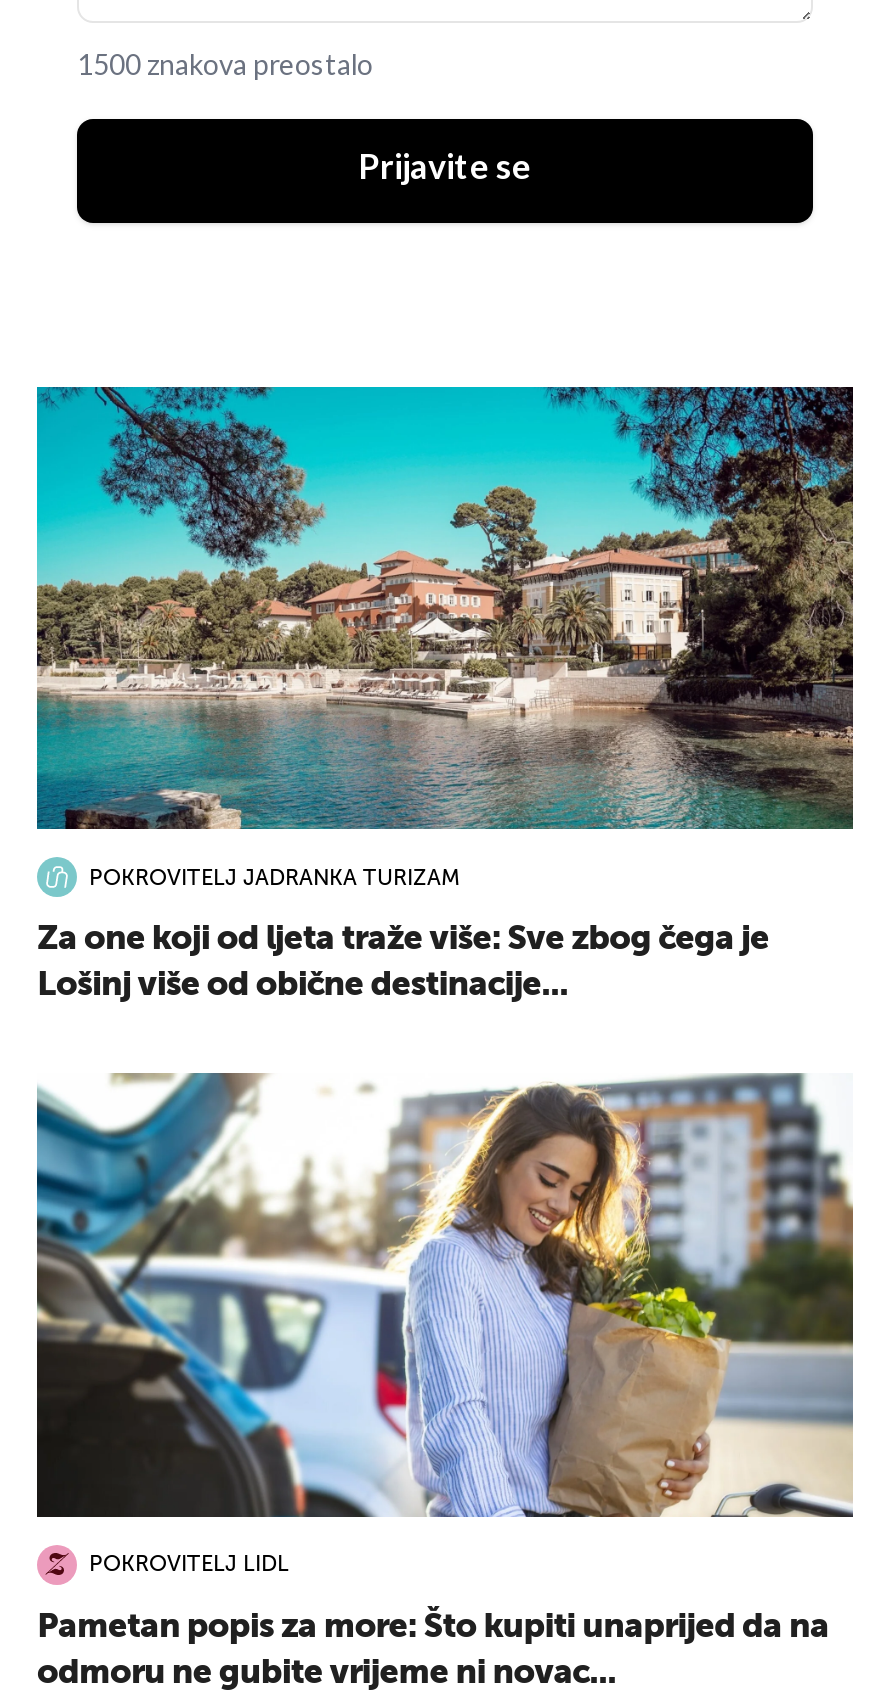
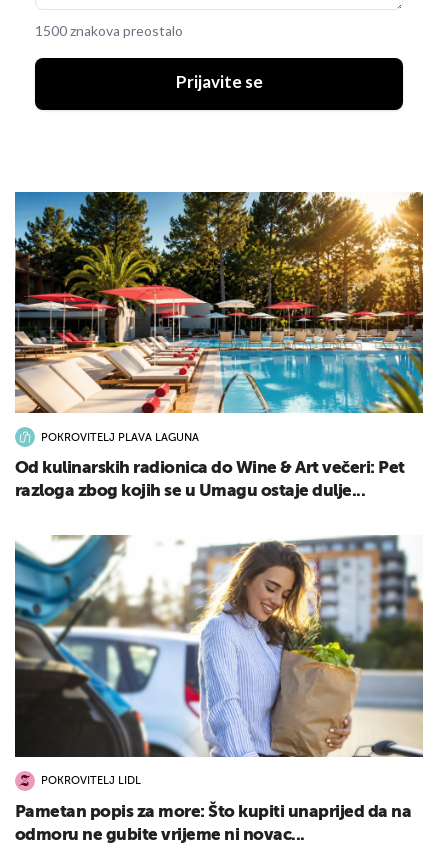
- [image]
- POKROVITELJ JADRANKA TURIZAM
+ [image]
+ POKROVITELJ PLAVA LAGUNA

- Za one koji od ljeta traže više: Sve zbog čega je
- Lošinj više od obične destinacije...
+ Od kulinarskih radionica do Wine & Art večeri: Pet
+ razloga zbog kojih se u Umagu ostaje dulje...
